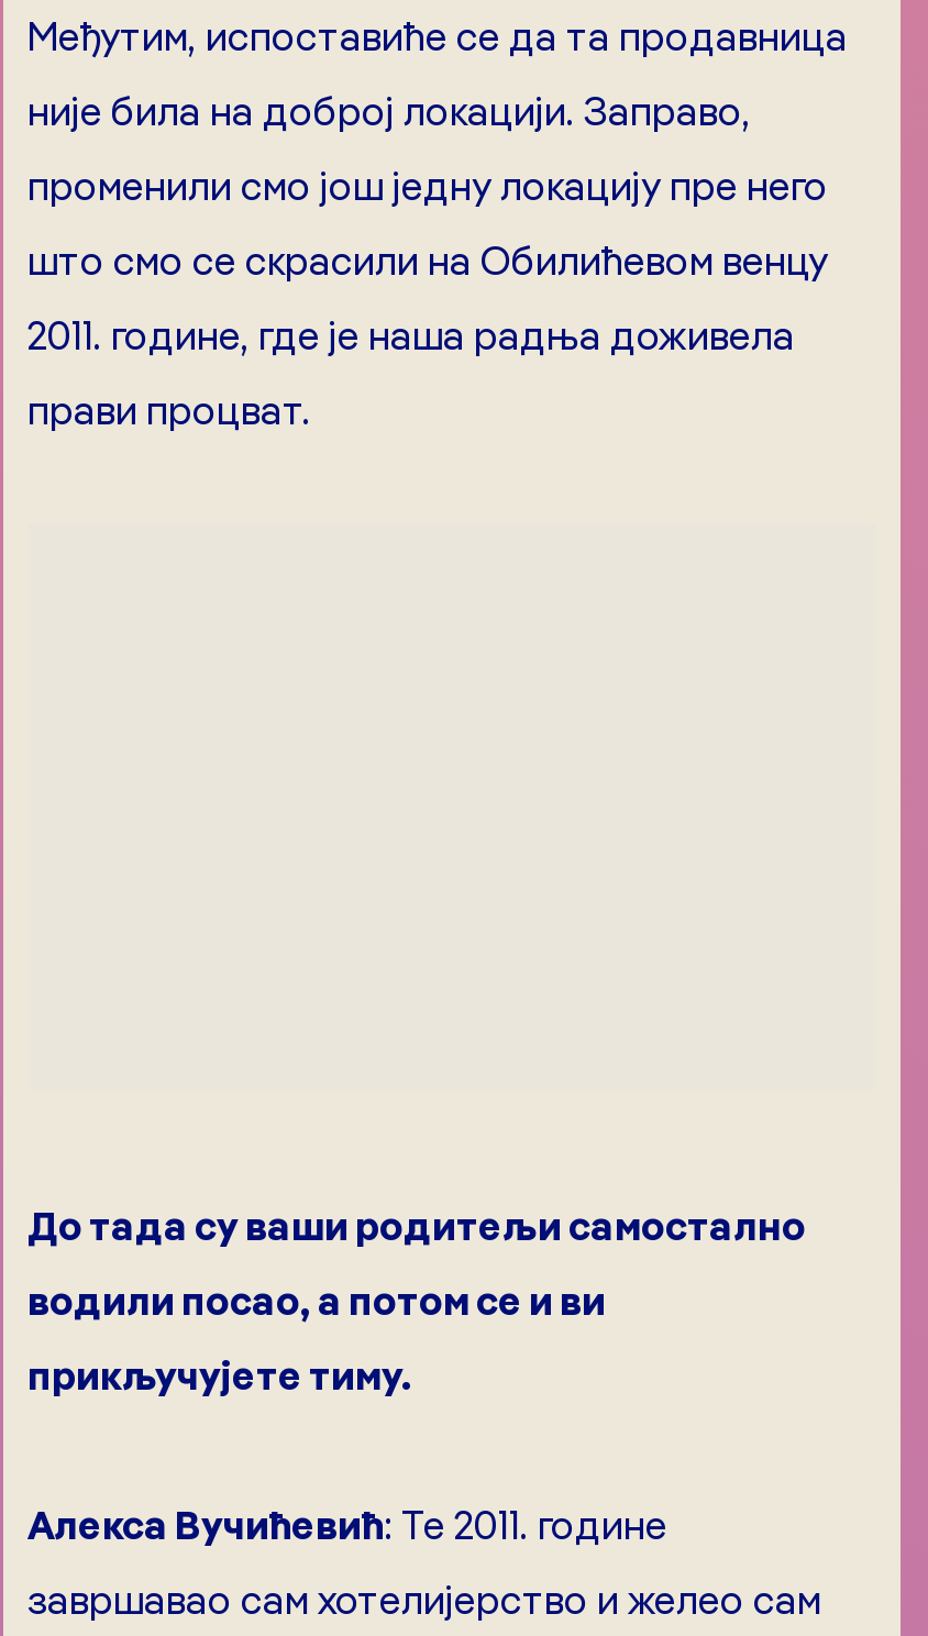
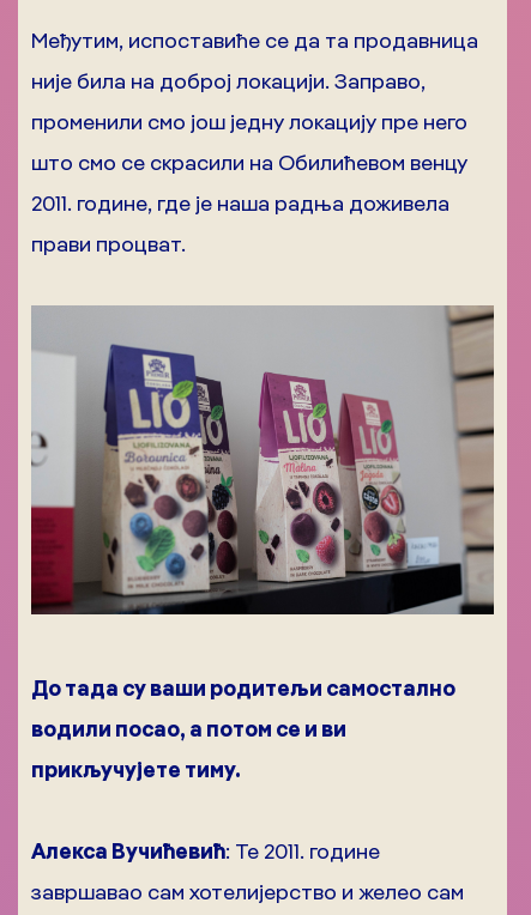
+ [image]
